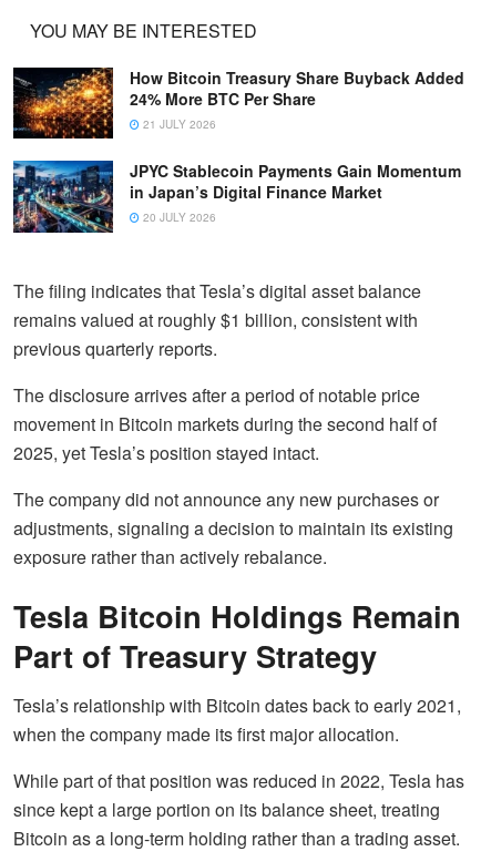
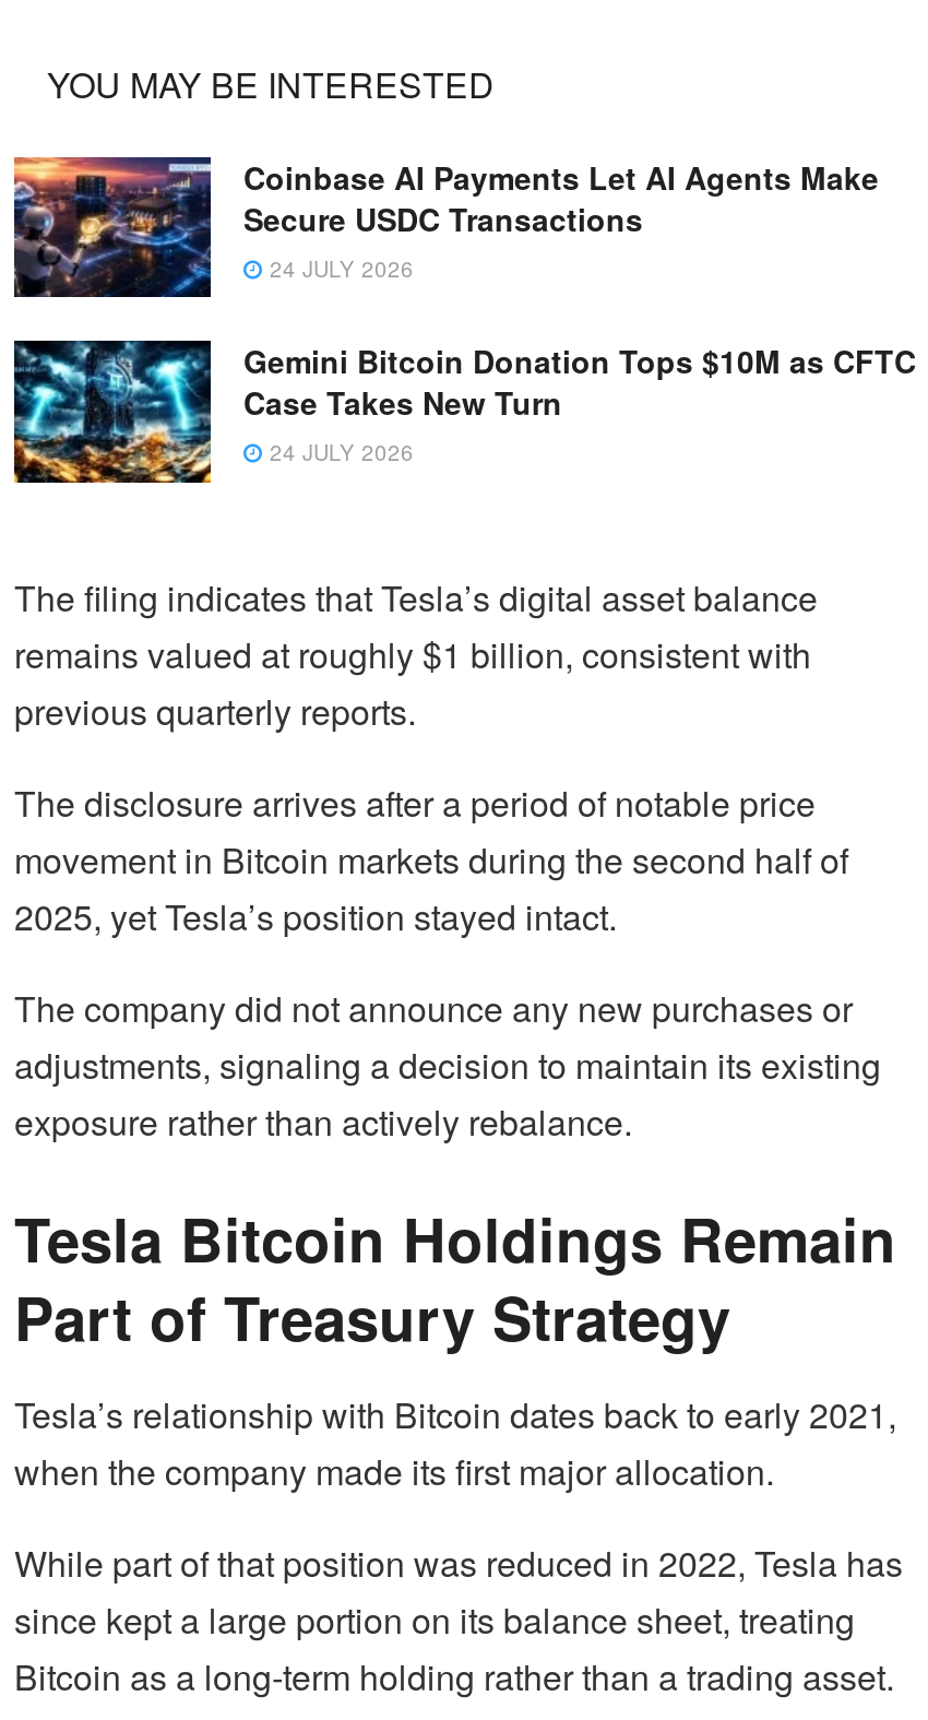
- [image]
- How Bitcoin Treasury Share Buyback Added
- 24% More BTC Per Share
- 21 JULY 2026
+ [image]
+ Coinbase AI Payments Let AI Agents Make
+ Secure USDC Transactions
+ 24 JULY 2026

- [image]
- JPYC Stablecoin Payments Gain Momentum
- in Japan’s Digital Finance Market
- 20 JULY 2026
+ [image]
+ Gemini Bitcoin Donation Tops $10M as CFTC
+ Case Takes New Turn
+ 24 JULY 2026
